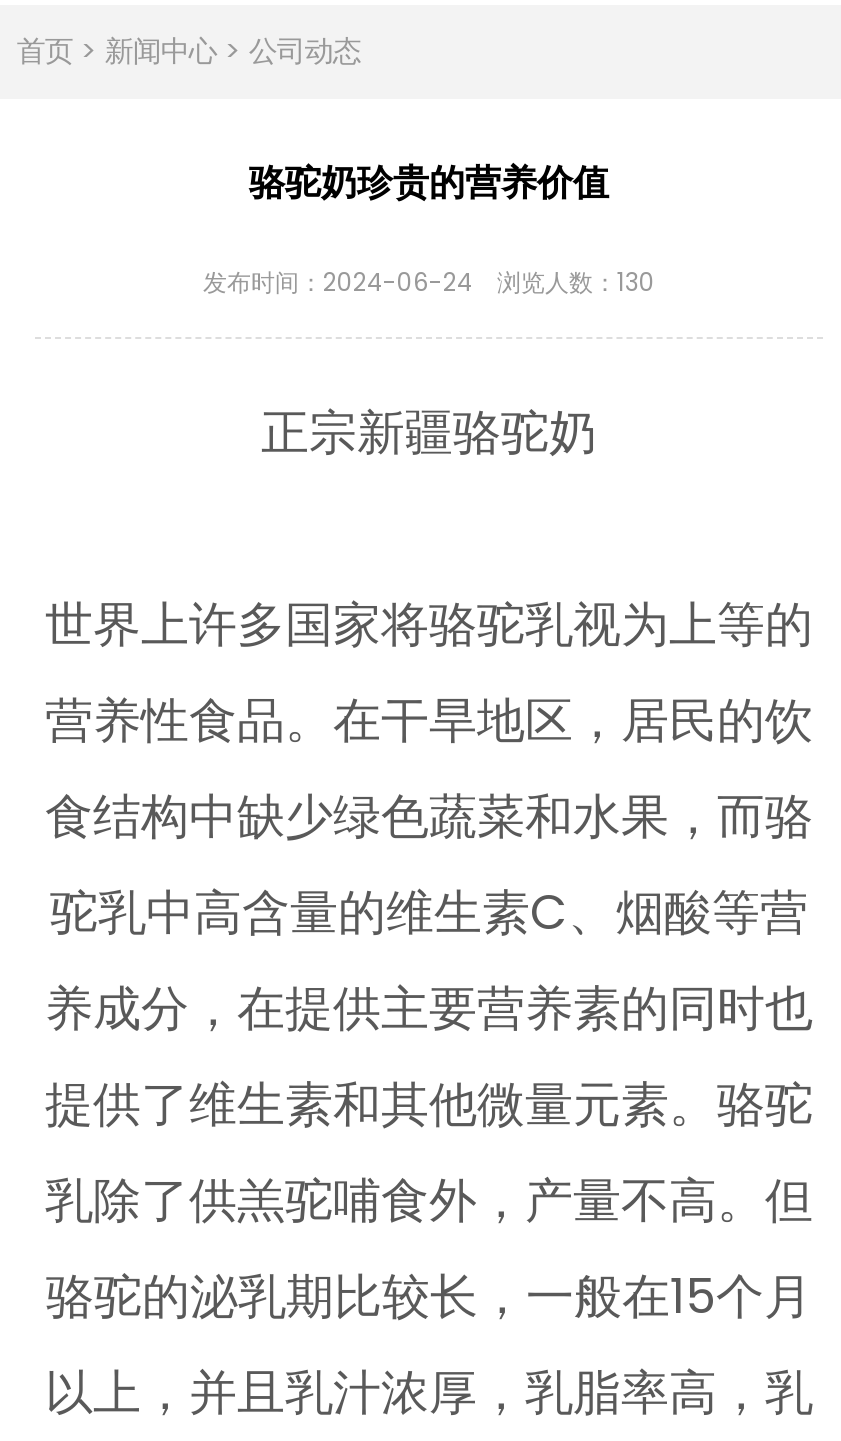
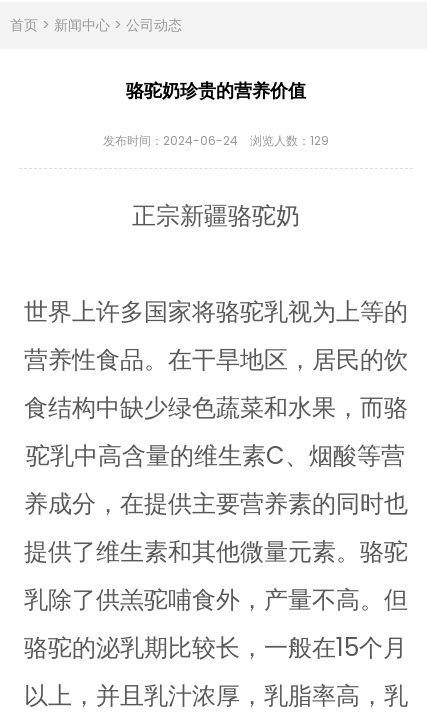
- 发布时间：2024-06-24 浏览人数：130
+ 发布时间：2024-06-24 浏览人数：129
